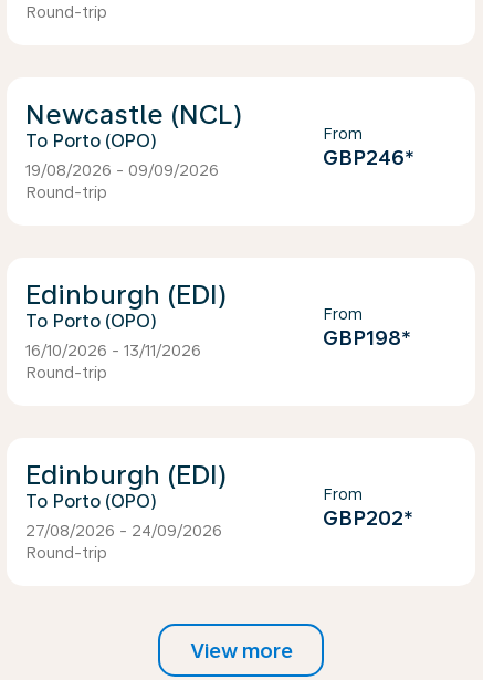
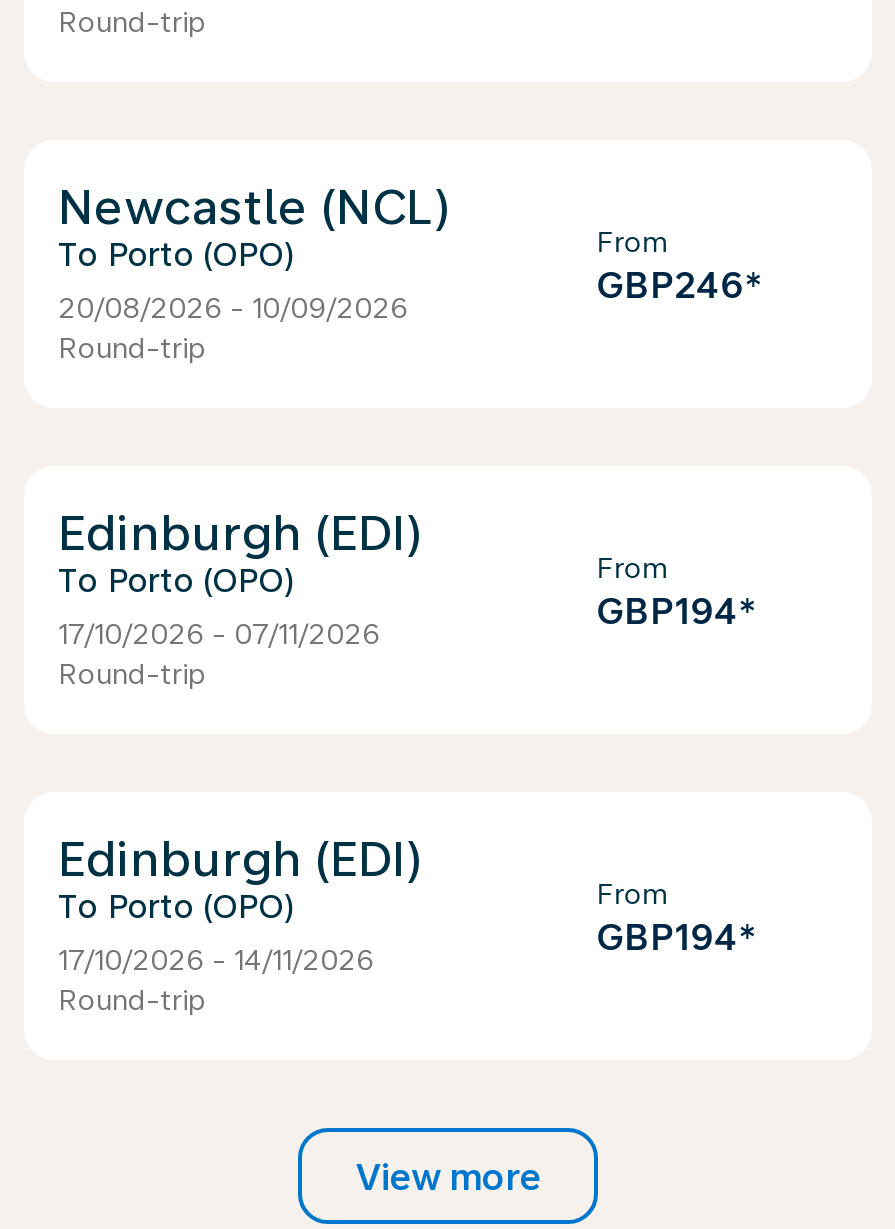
- 19/08/2026 - 09/09/2026
+ 20/08/2026 - 10/09/2026

- GBP198*
+ GBP194*

- 16/10/2026 - 13/11/2026
+ 17/10/2026 - 07/11/2026

- GBP202*
+ GBP194*

- 27/08/2026 - 24/09/2026
+ 17/10/2026 - 14/11/2026
